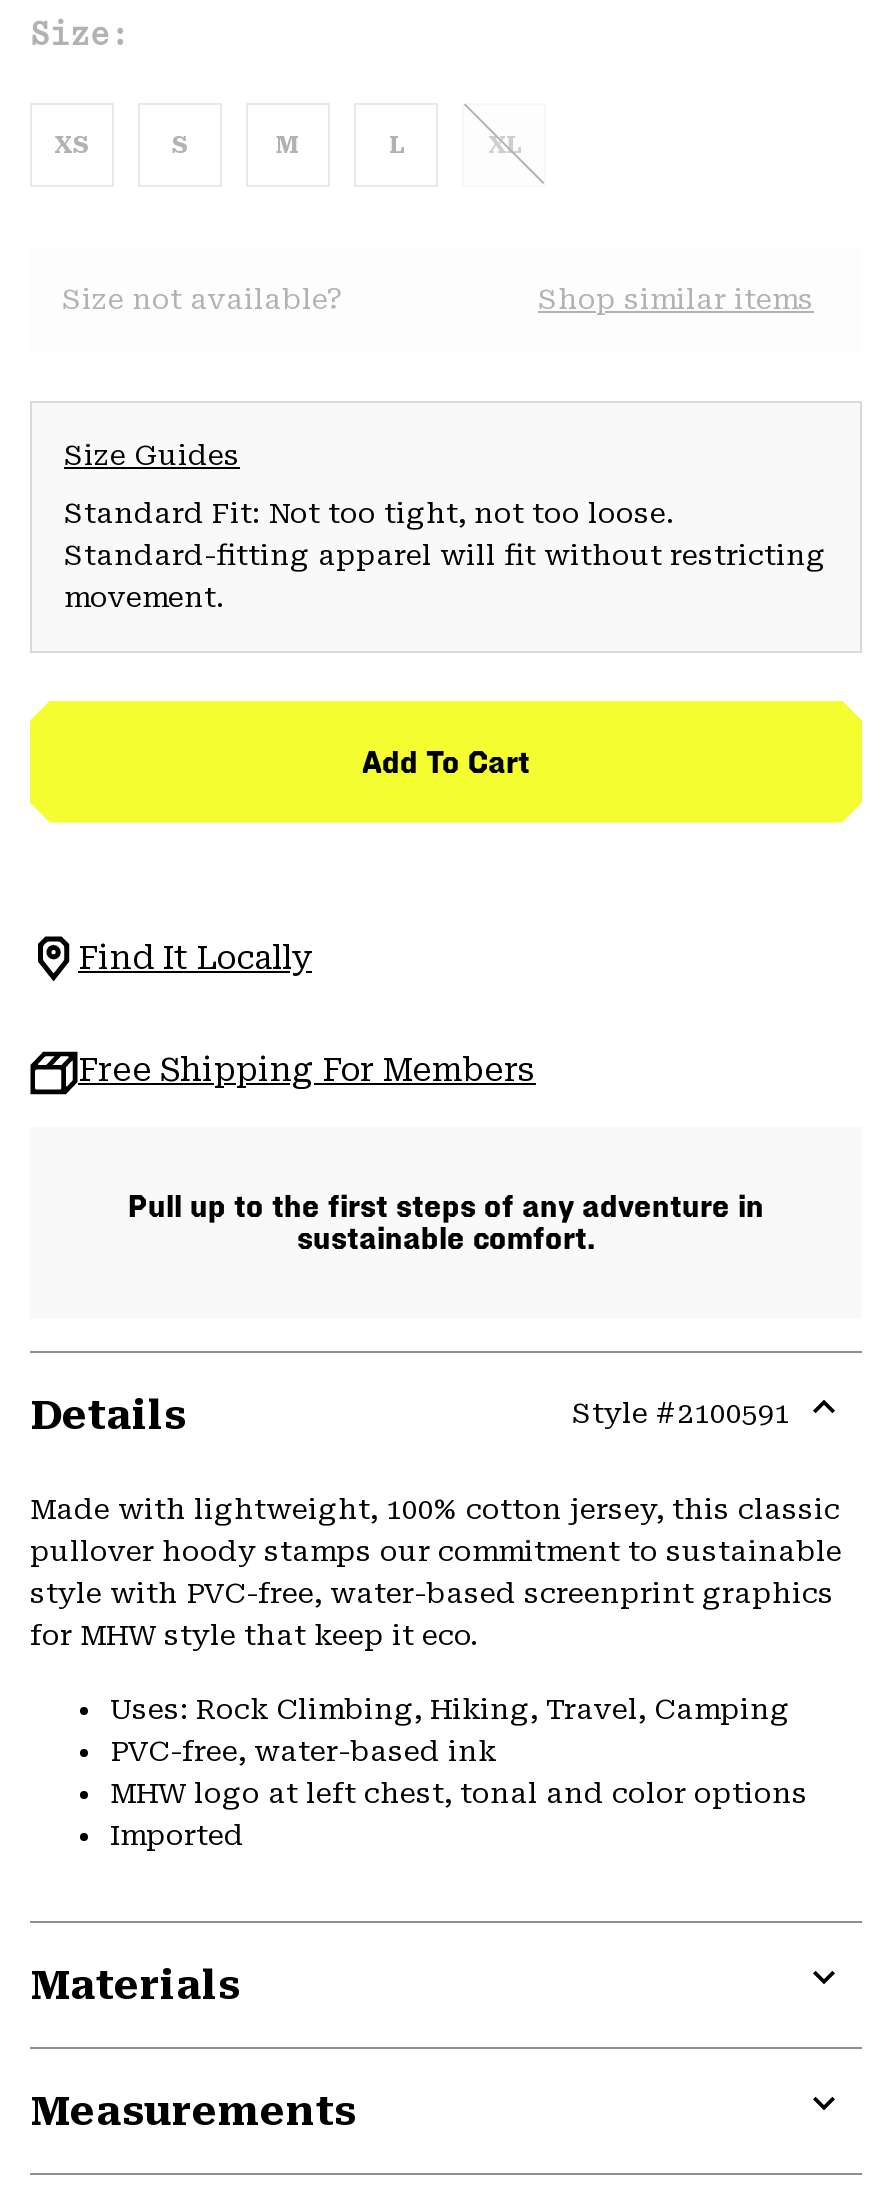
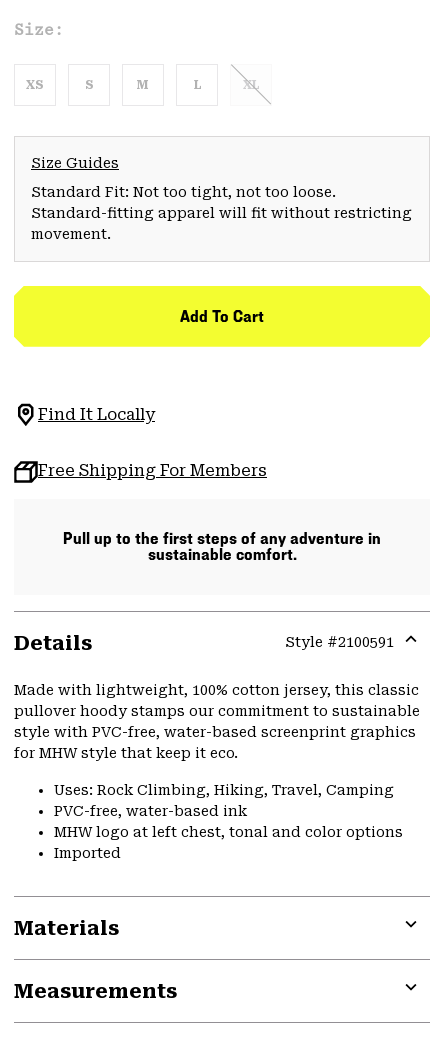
- Size not available?
- Shop similar items
